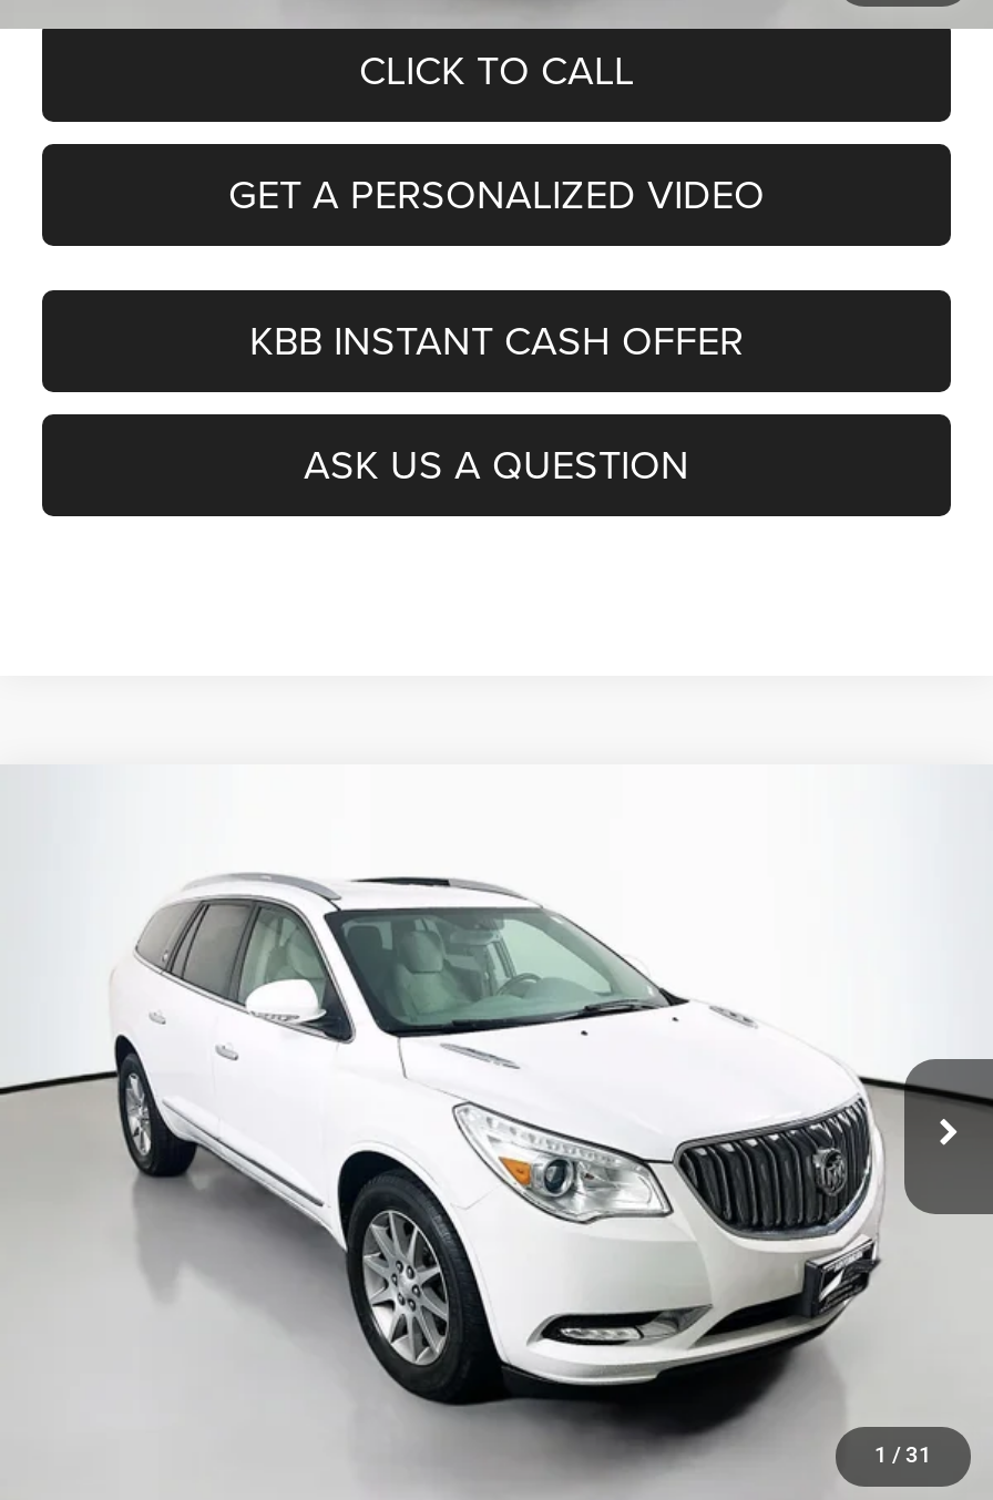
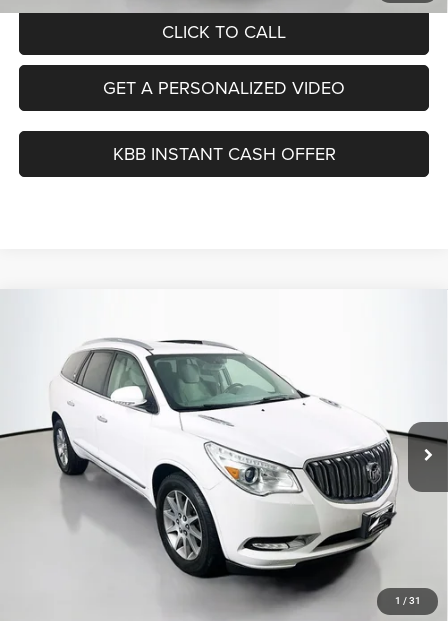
- ASK US A QUESTION
